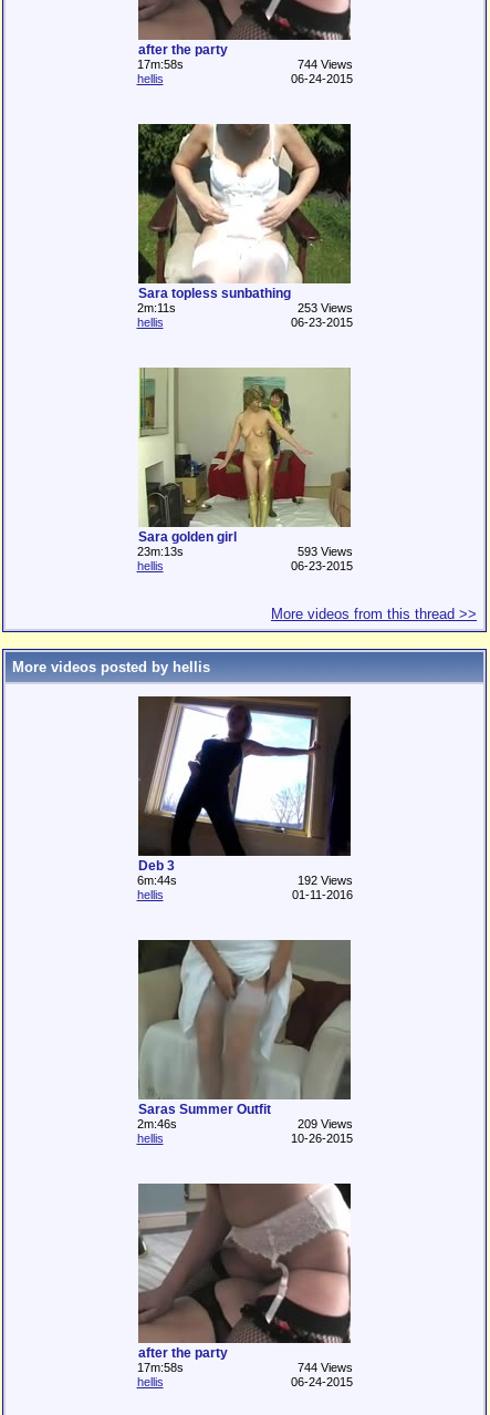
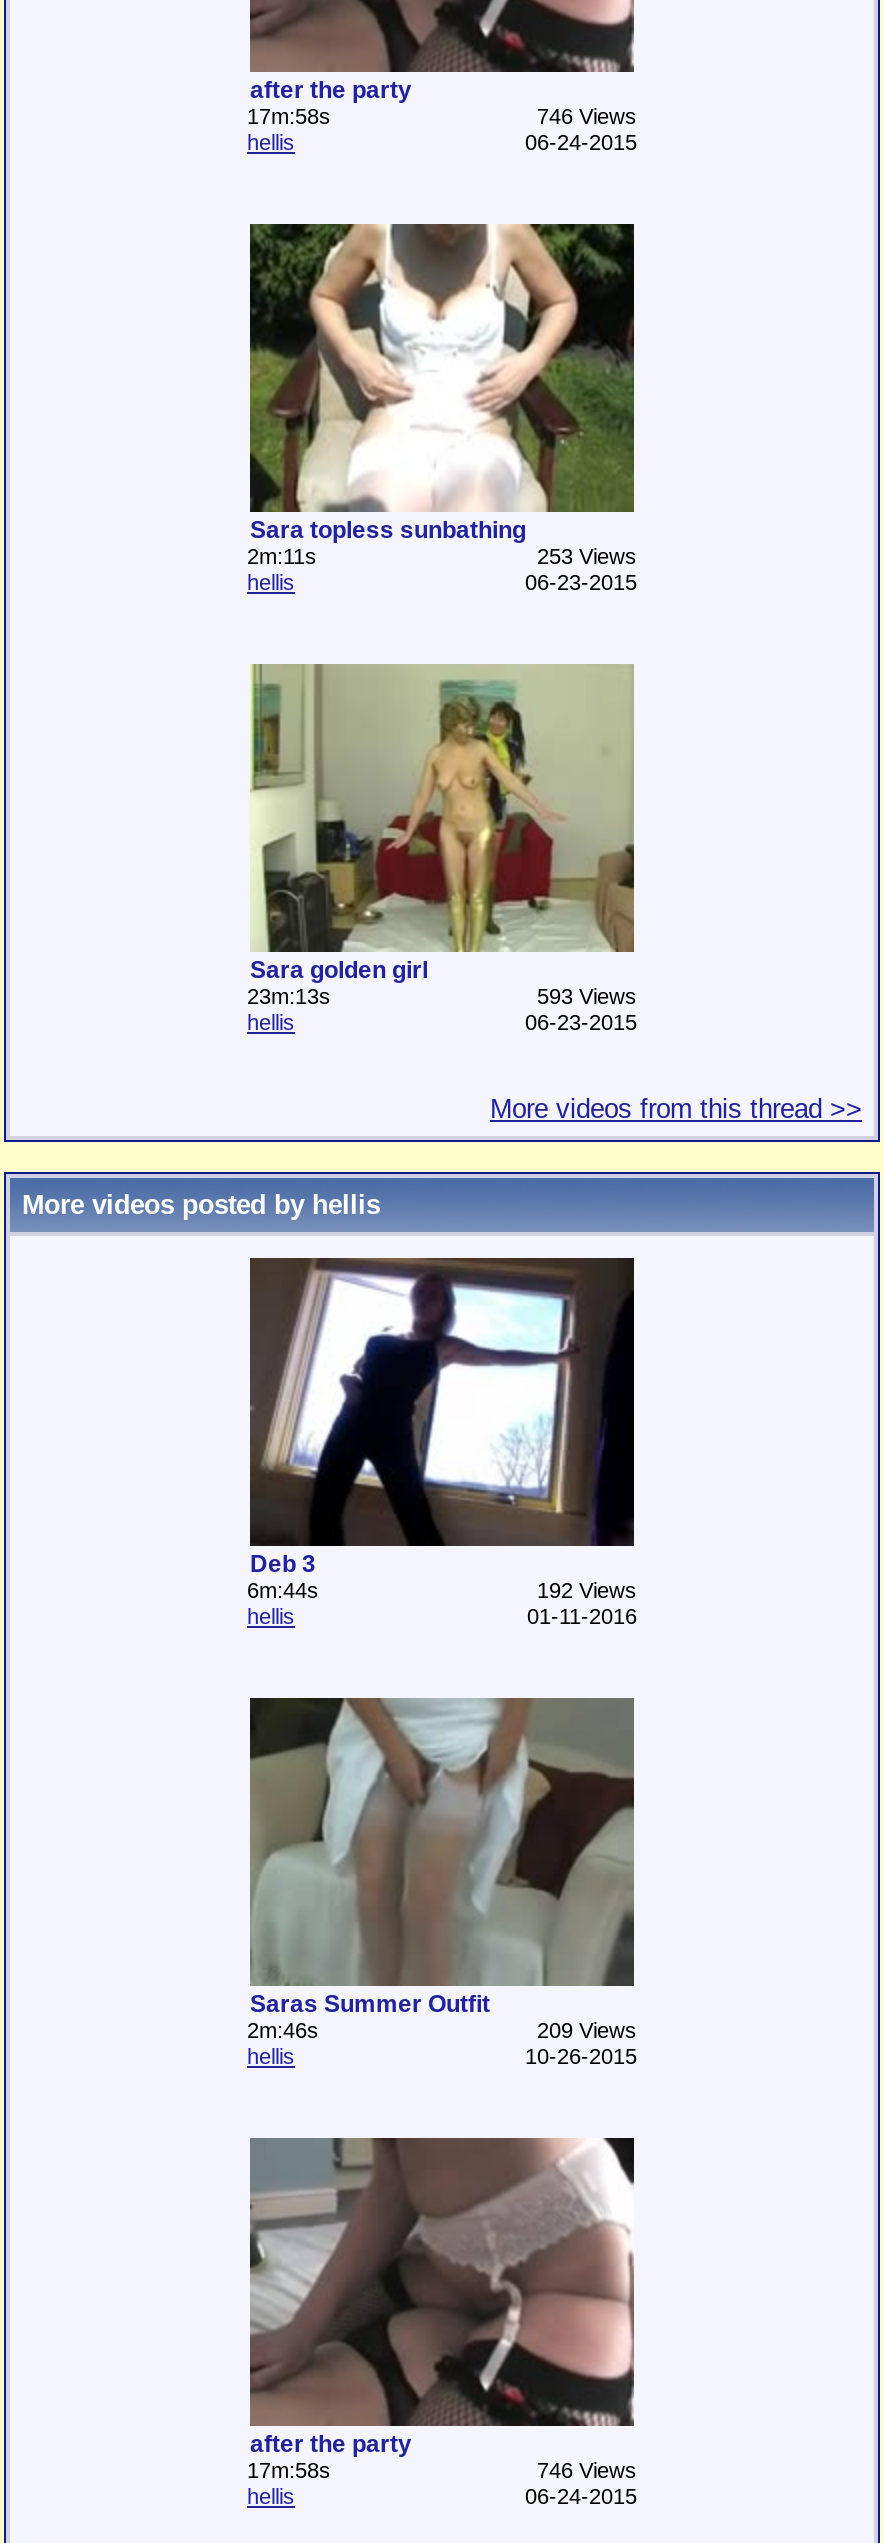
- 744 Views
+ 746 Views

- 744 Views
+ 746 Views
